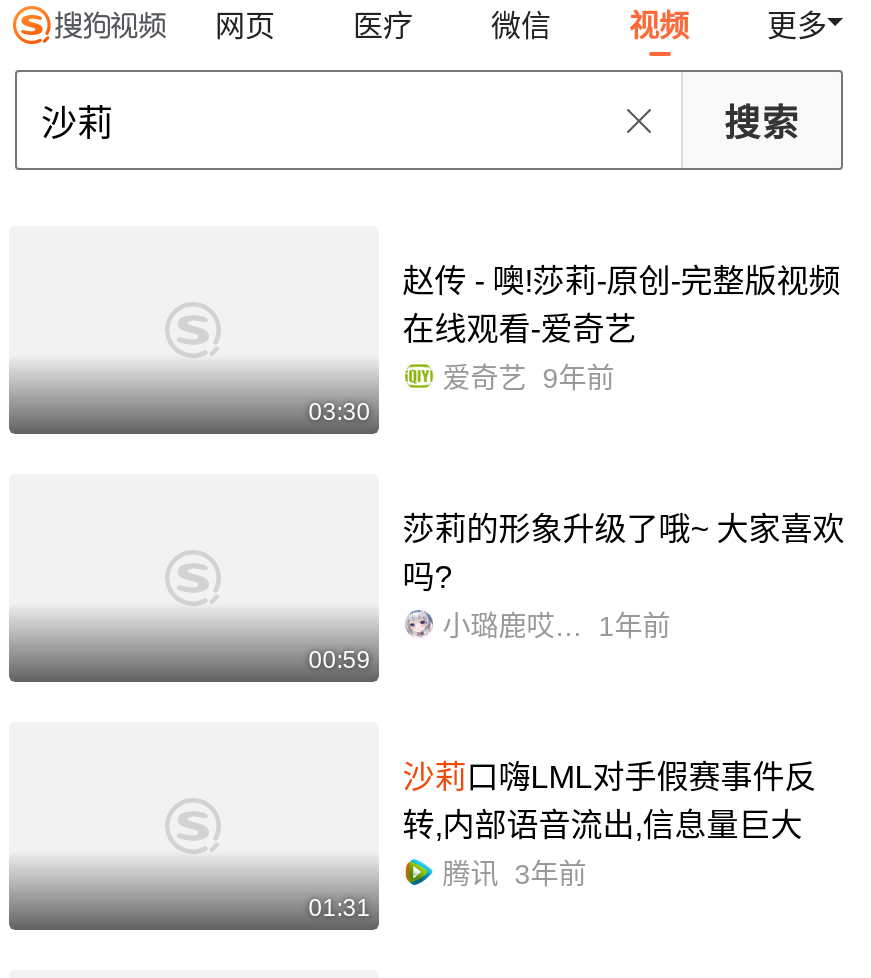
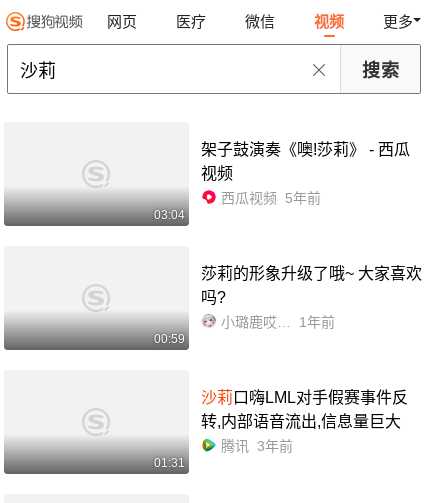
- 赵传 - 噢!莎莉-原创-完整版视频
- 在线观看-爱奇艺
+ 架子鼓演奏《噢!莎莉》 - 西瓜
+ 视频

- 爱奇艺 9年前
+ 西瓜视频 5年前

- 03:30
+ 03:04
